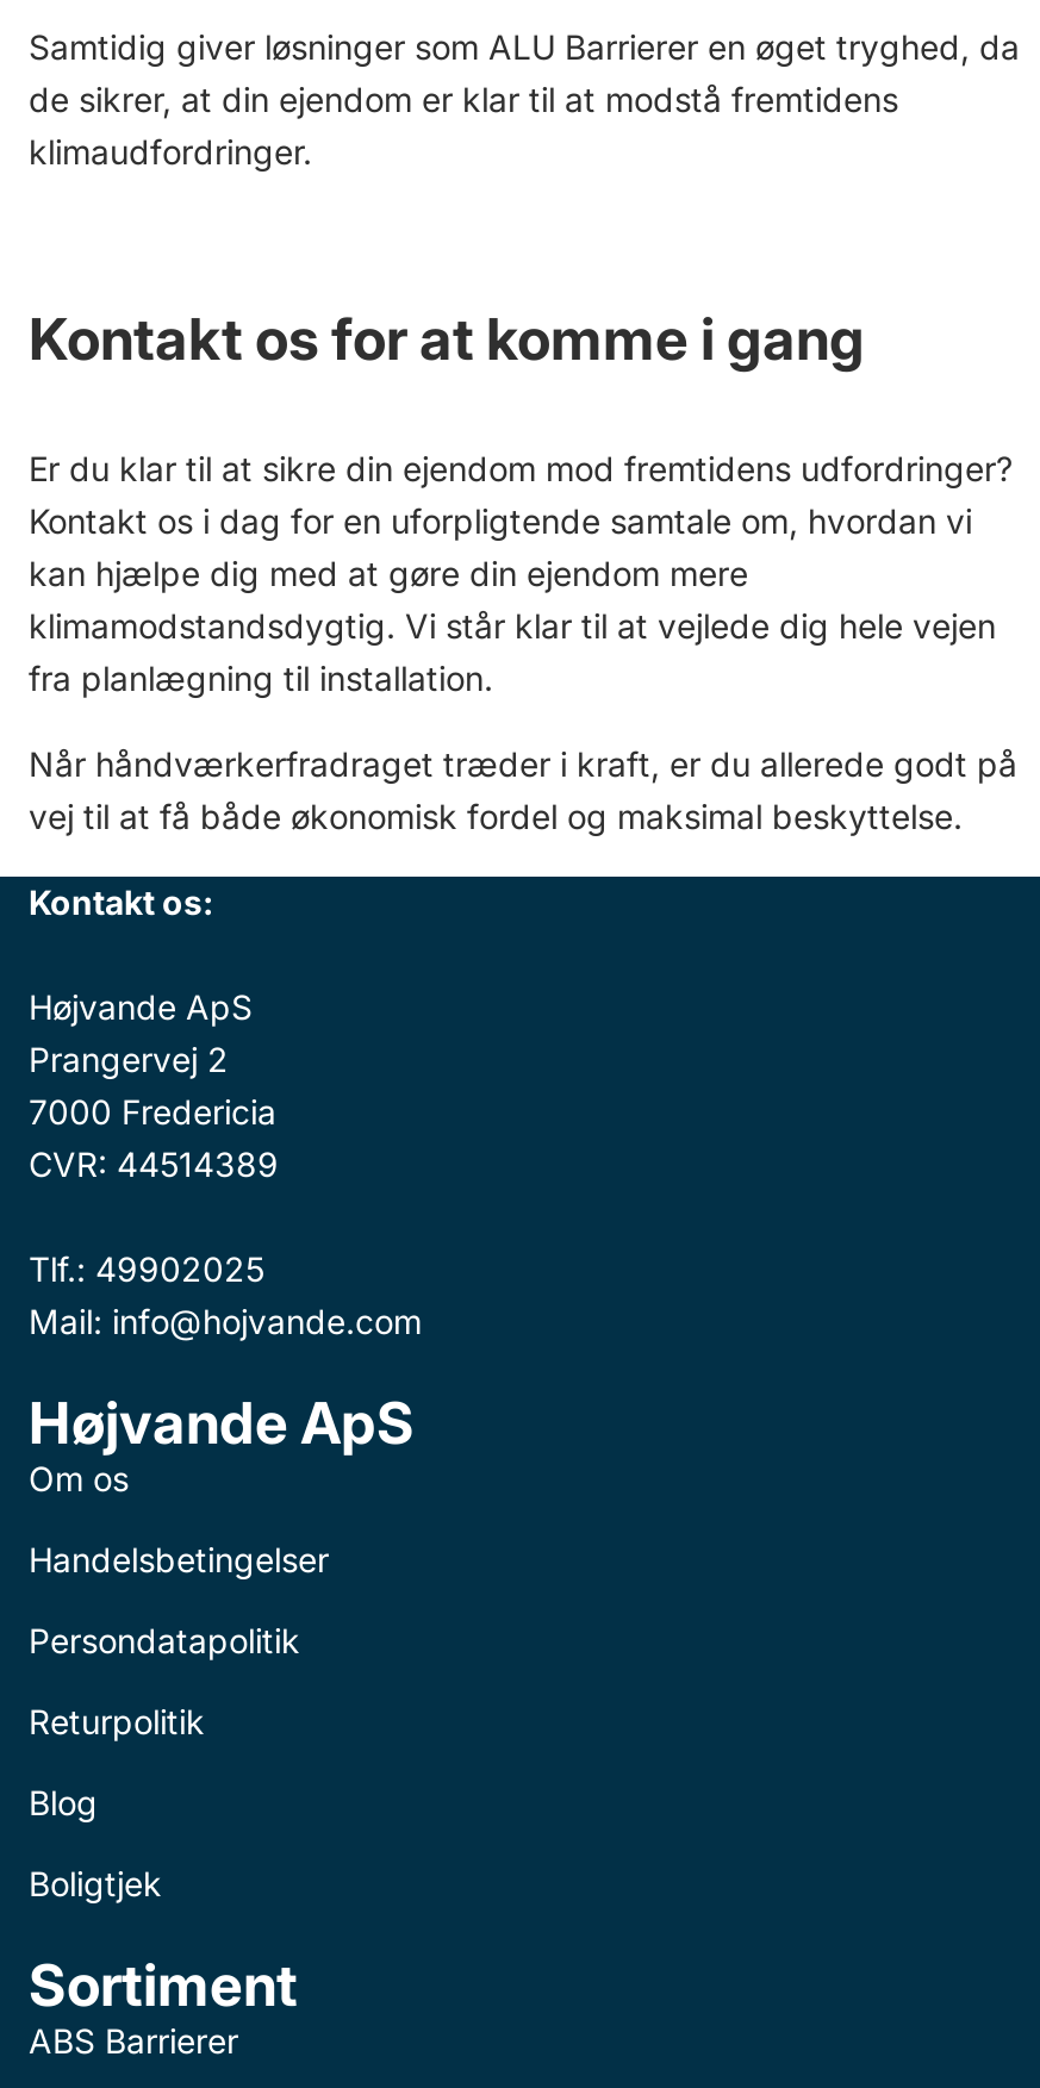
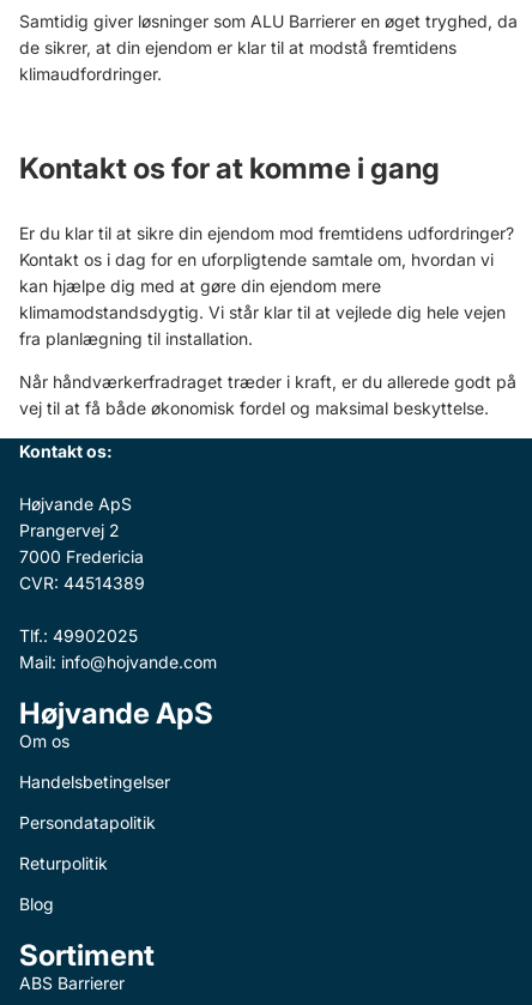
- Boligtjek
